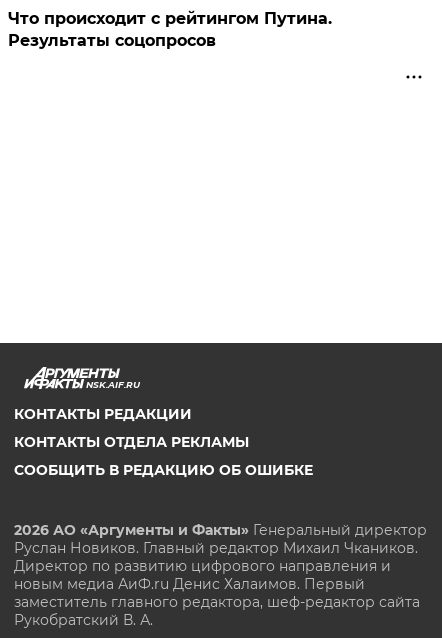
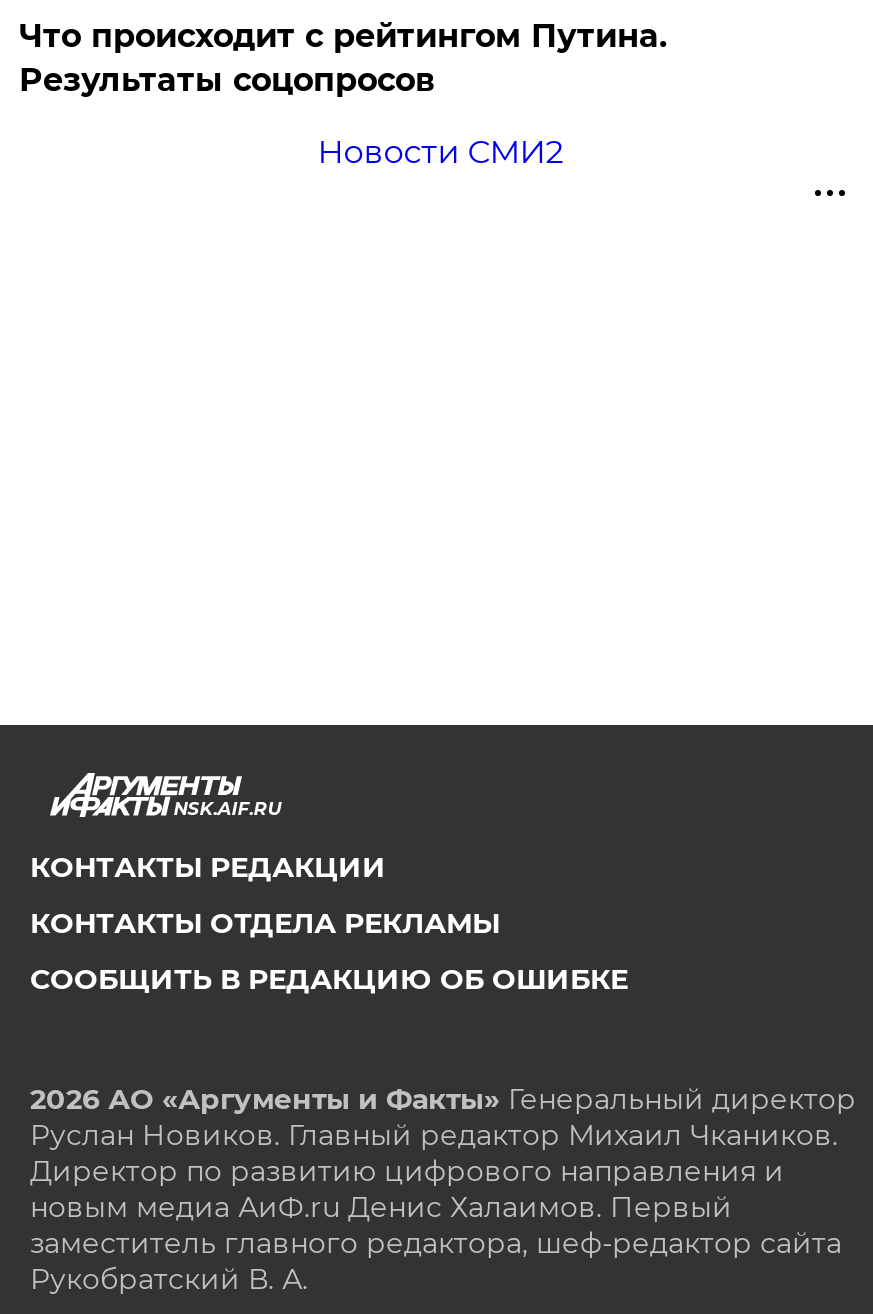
+ Новости СМИ2
